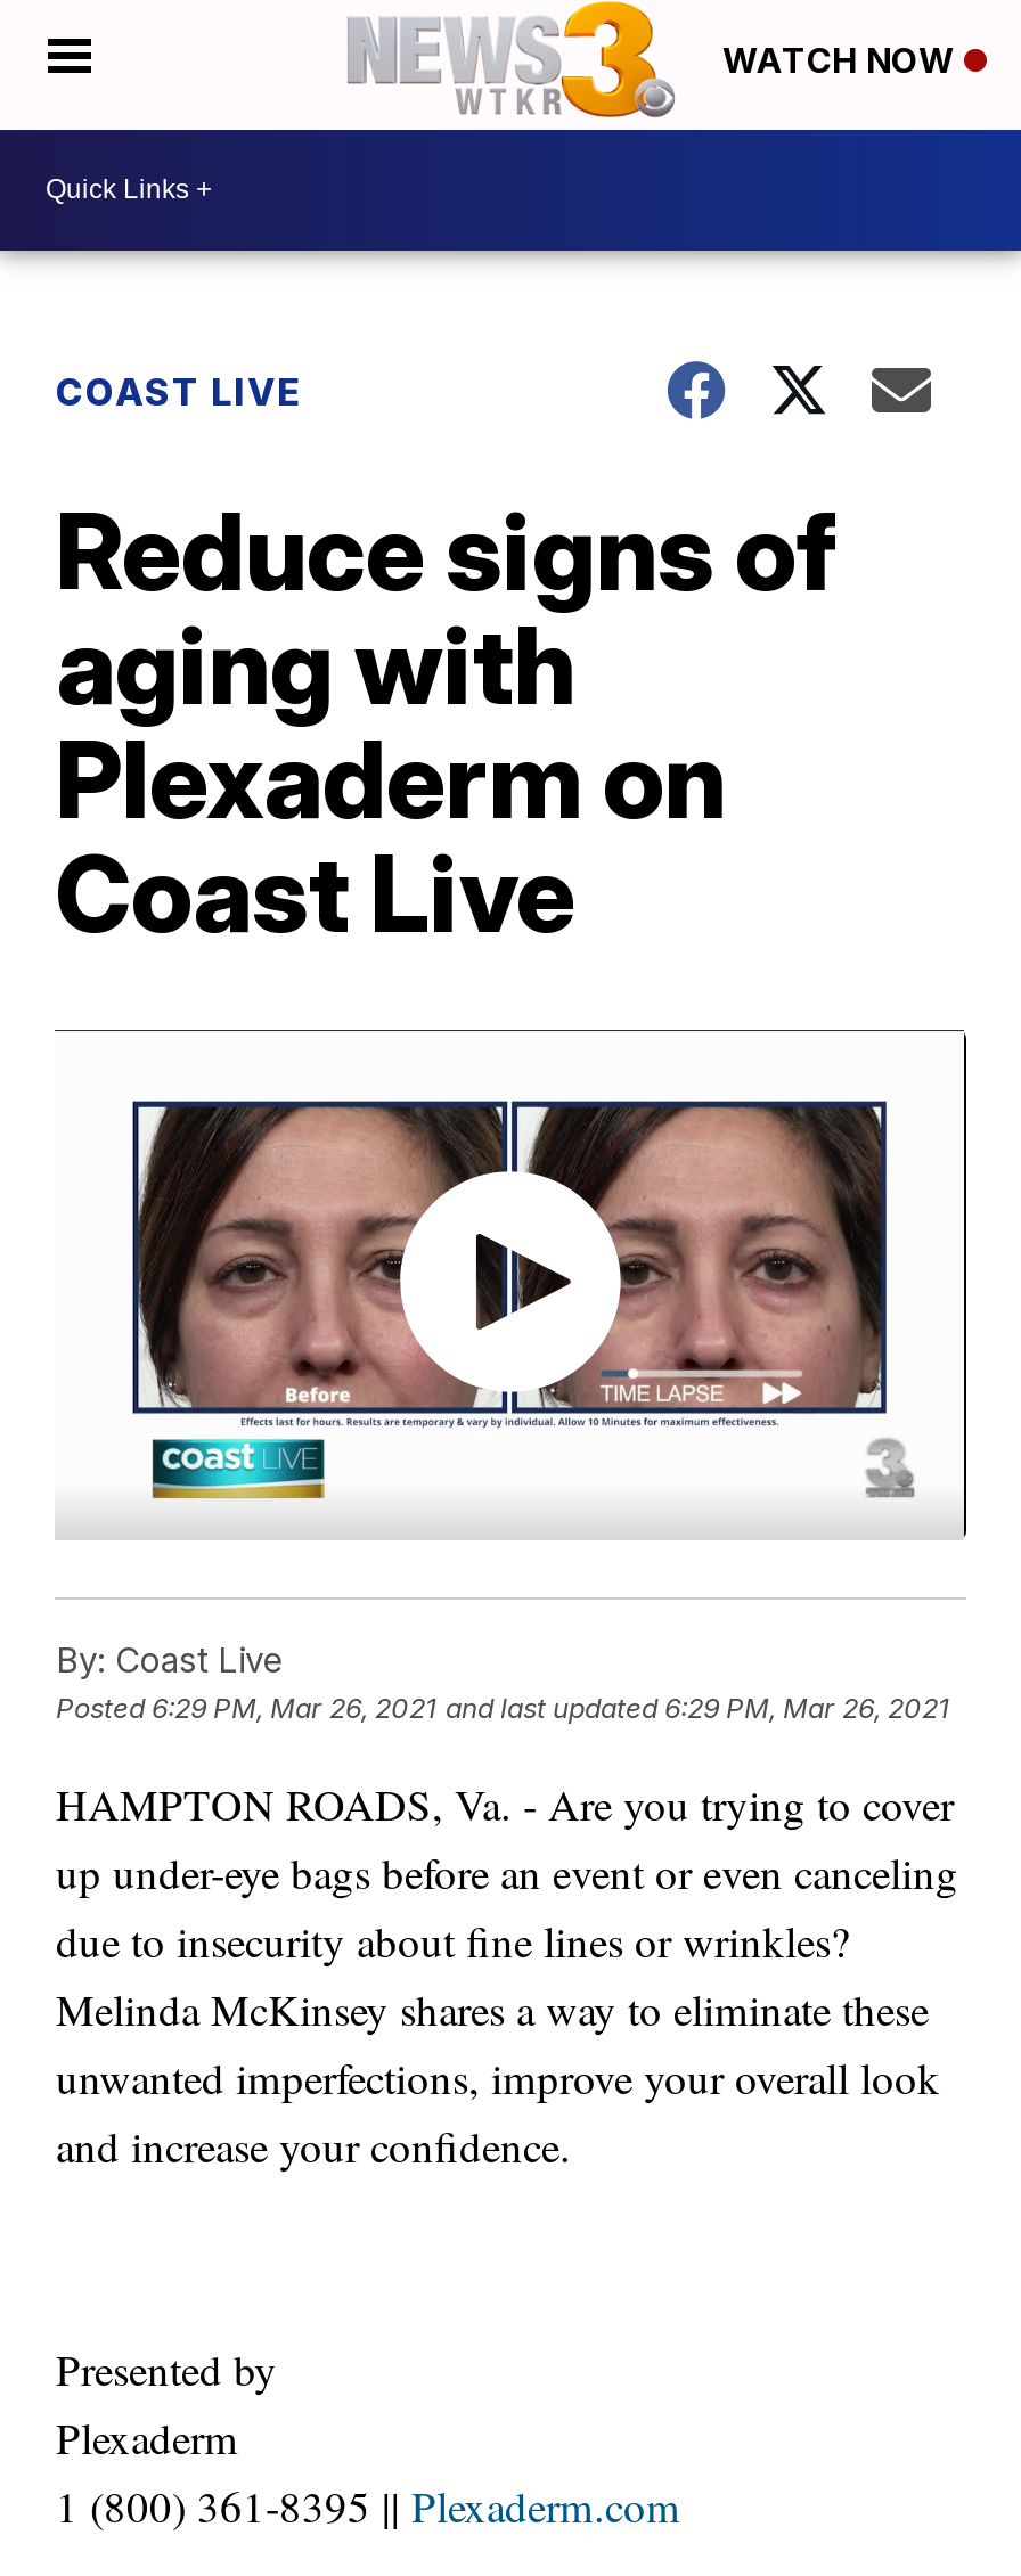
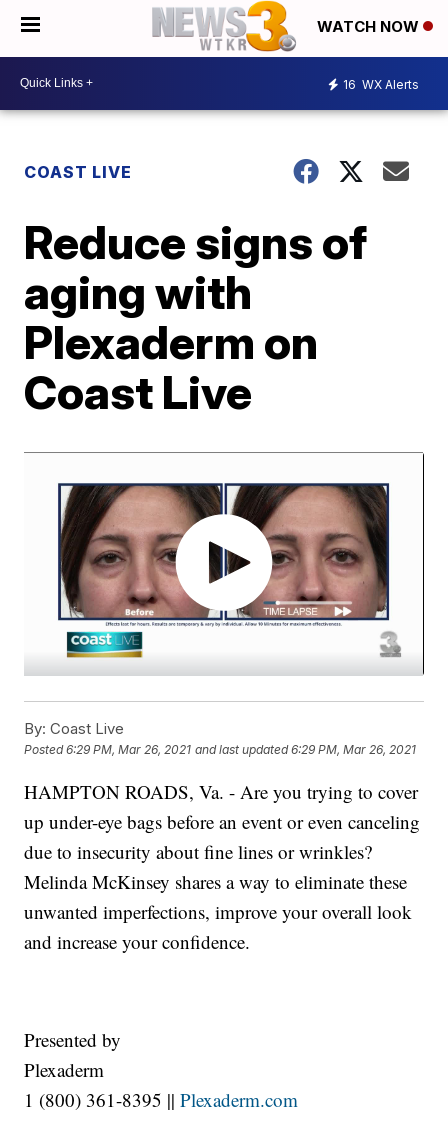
+ 16 WX Alerts
